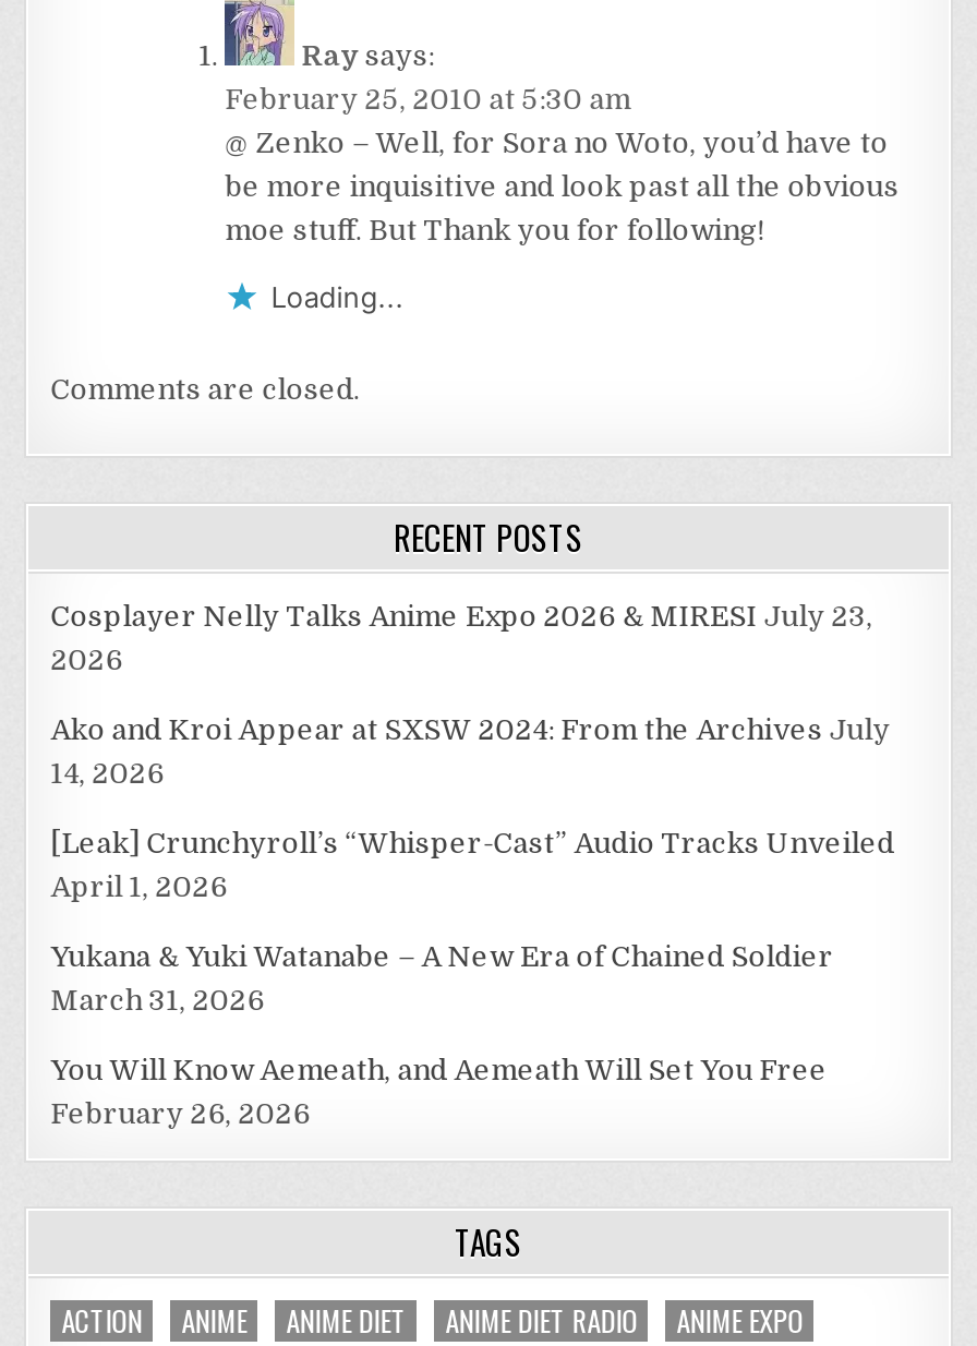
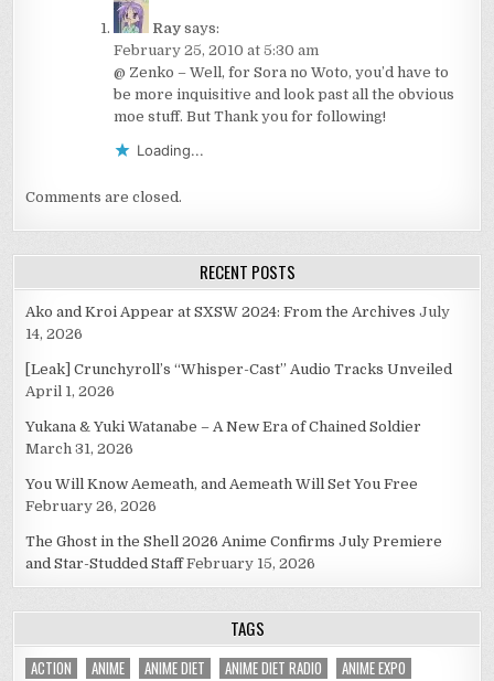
- Cosplayer Nelly Talks Anime Expo 2026 & MIRESI July 23,
- 2026

moved up: Ako and Kroi Appear at SXSW 2024: From the Archives July | 14, 2026 | [Leak] Crunchyroll’s “Whisper-Cast” Audio Tracks Unveiled | April 1, 2026 | Yukana & Yuki Watanabe – A New Era of Chained Soldier | March 31, 2026 | You Will Know Aemeath, and Aemeath Will Set You Free | February 26, 2026

+ The Ghost in the Shell 2026 Anime Confirms July Premiere
+ and Star-Studded Staff February 15, 2026
